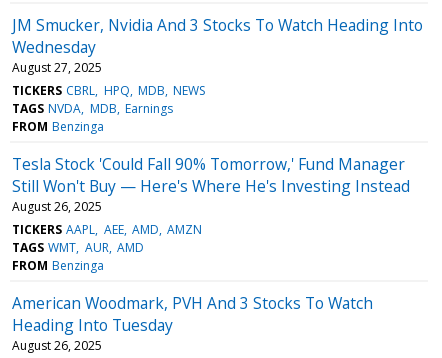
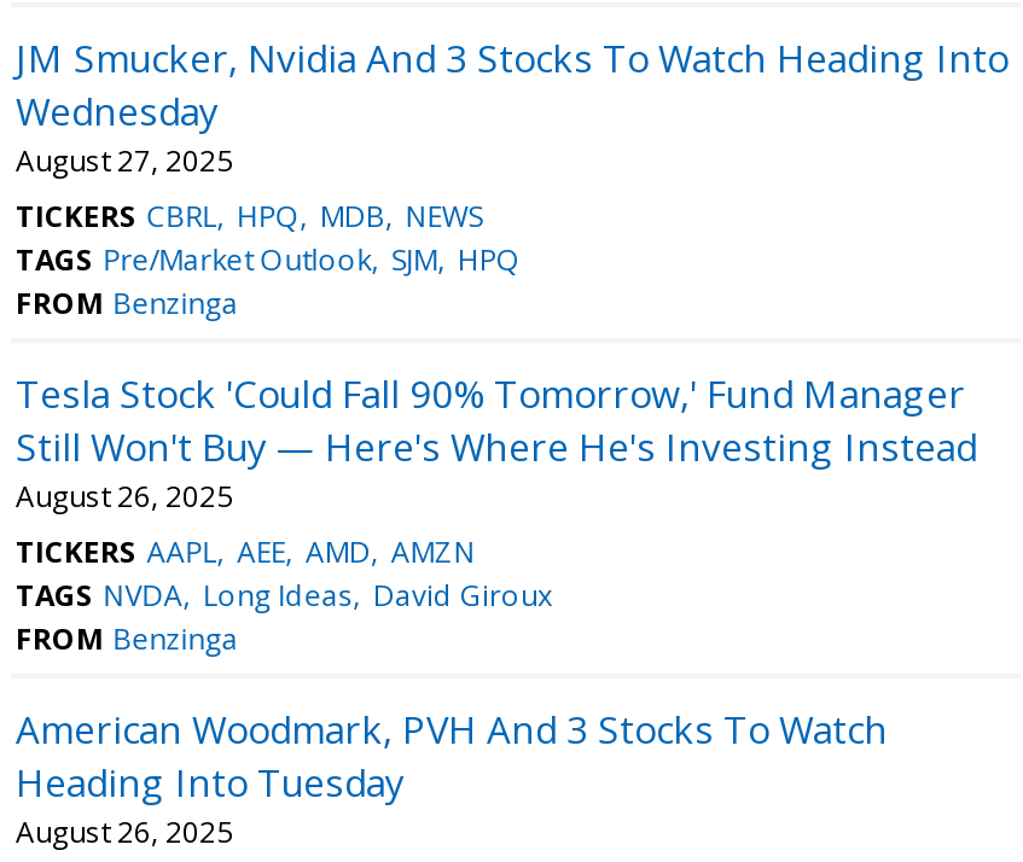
- TAGS NVDA MDB Earnings
+ TAGS Pre/Market Outlook SJM HPQ

- TAGS WMT AUR AMD
+ TAGS NVDA Long Ideas David Giroux
